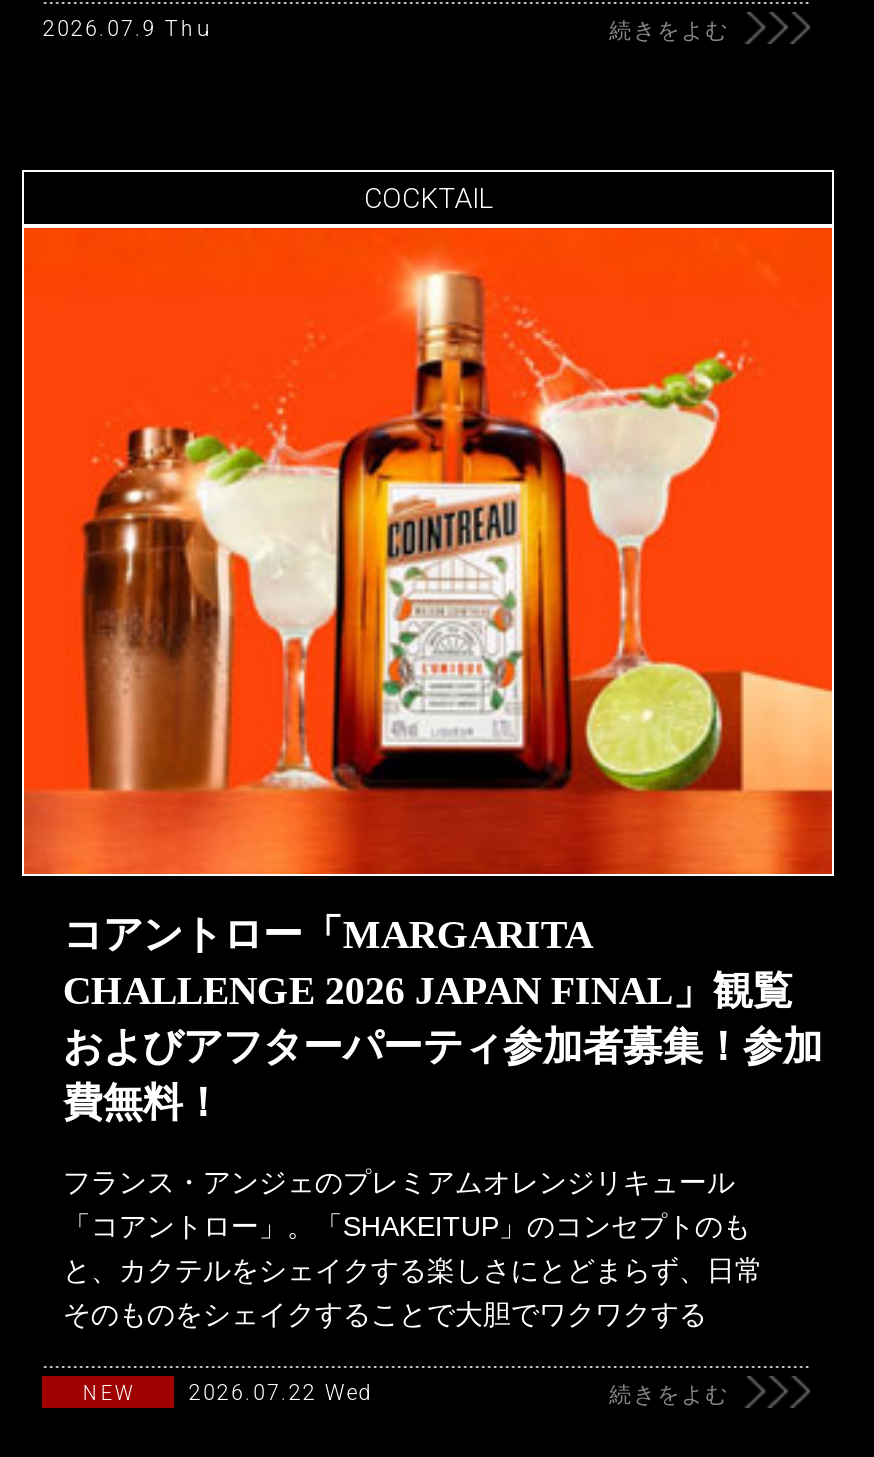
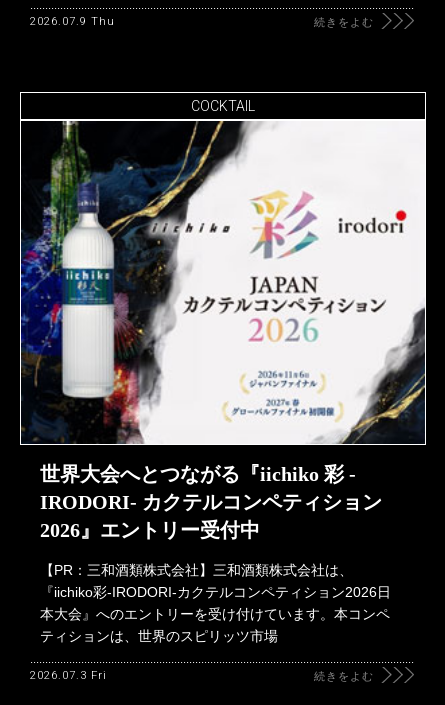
- [image]
- コアントロー「MARGARITA
- CHALLENGE 2026 JAPAN FINAL」観覧
- およびアフターパーティ参加者募集！参加
- 費無料！
+ [image]
+ 世界大会へとつながる『iichiko 彩 -
+ IRODORI- カクテルコンペティション
+ 2026』エントリー受付中

- フランス・アンジェのプレミアムオレンジリキュール
- 「コアントロー」。「SHAKEITUP」のコンセプトのも
- と、カクテルをシェイクする楽しさにとどまらず、日常
- そのものをシェイクすることで大胆でワクワクする
+ 【PR：三和酒類株式会社】三和酒類株式会社は、
+ 『iichiko彩-IRODORI-カクテルコンペティション2026日
+ 本大会』へのエントリーを受け付けています。本コンペ
+ ティションは、世界のスピリッツ市場

- NEW
- 2026.07.22 Wed
+ 2026.07.3 Fri
